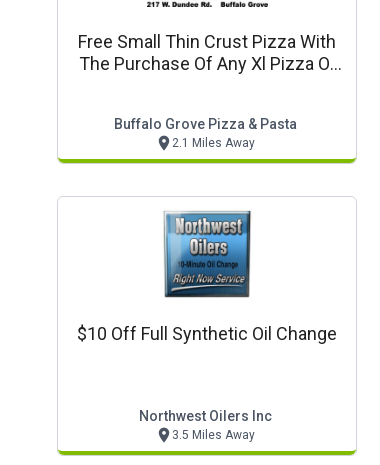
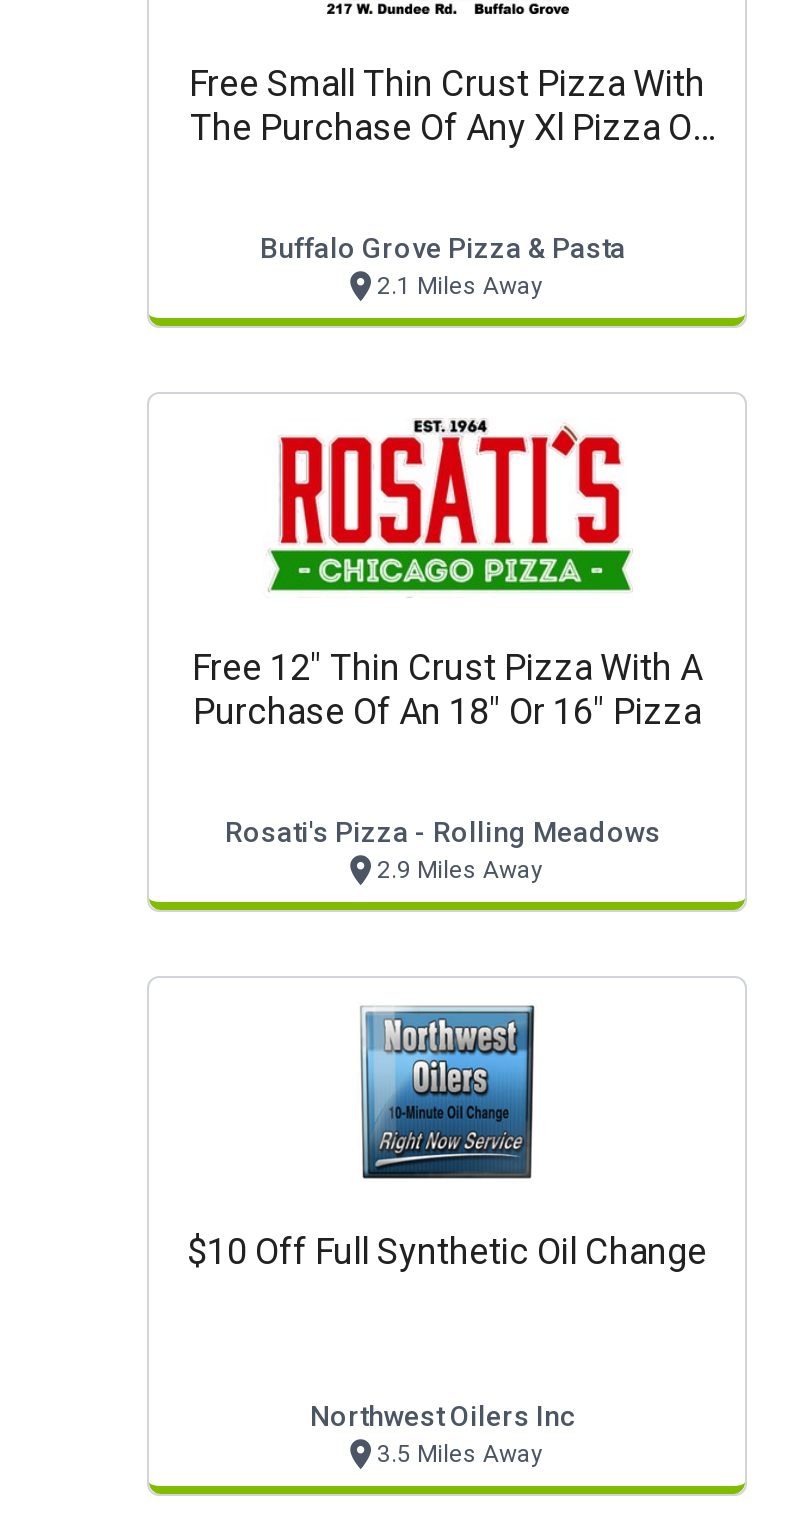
+ [image]
+ Free 12" Thin Crust Pizza With A
+ Purchase Of An 18" Or 16" Pizza
+ Rosati's Pizza - Rolling Meadows
+ 2.9 Miles Away
